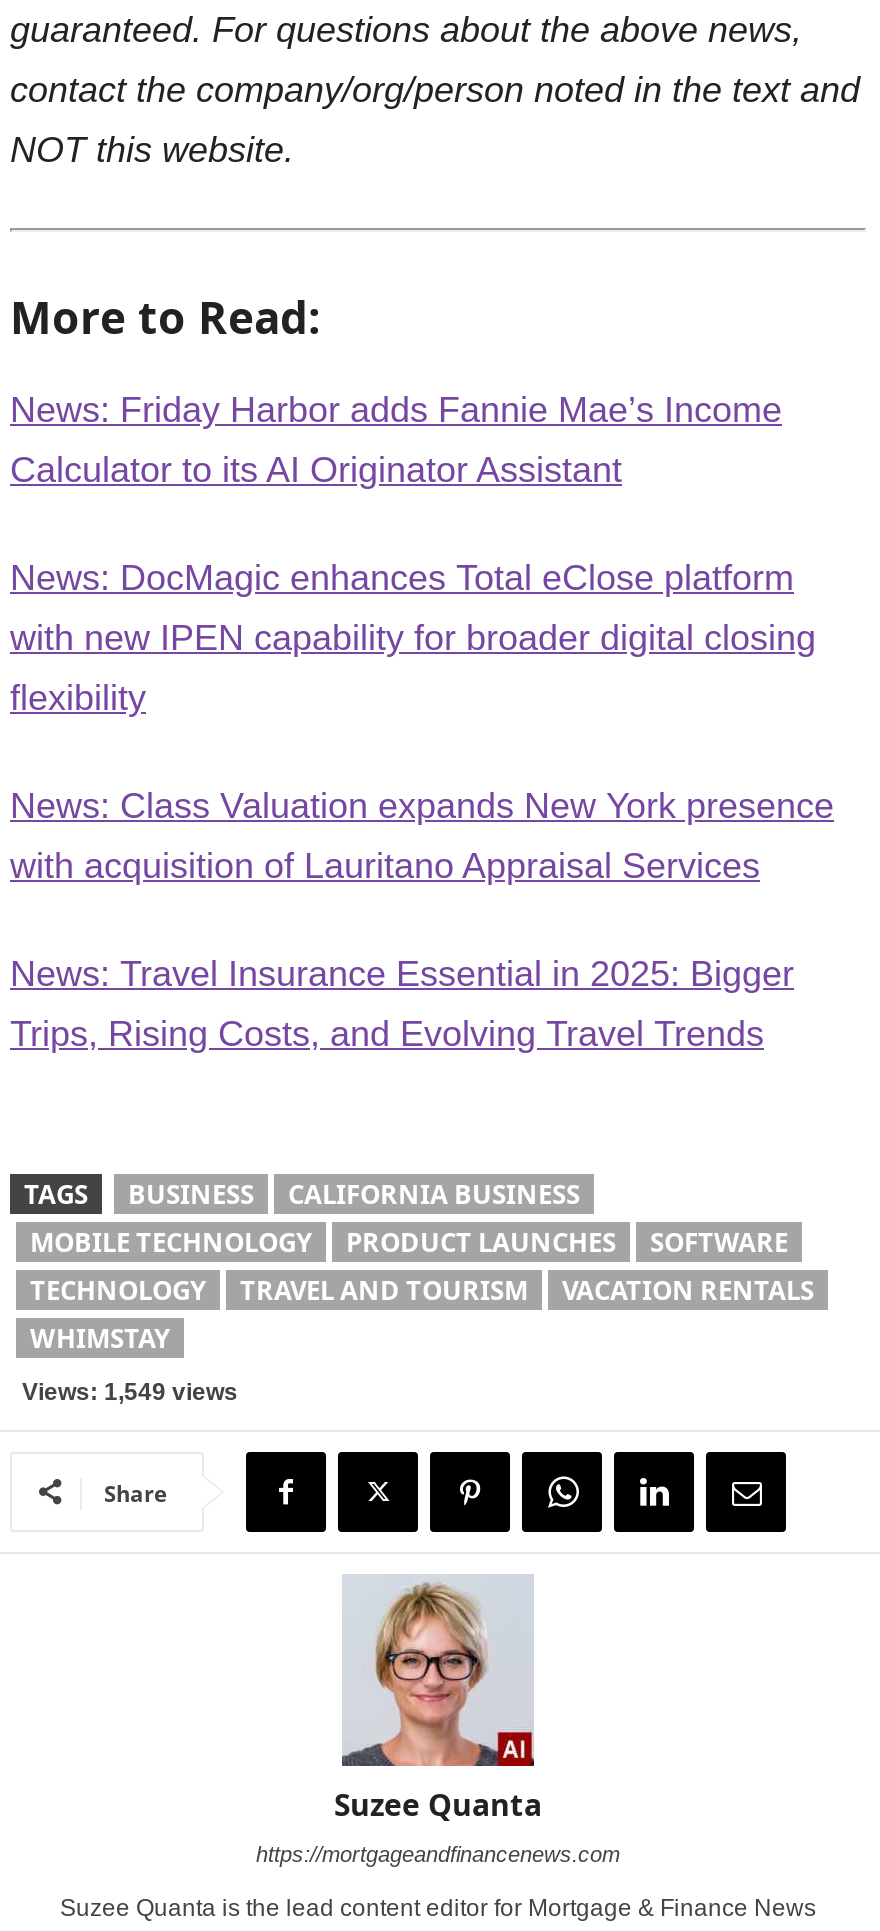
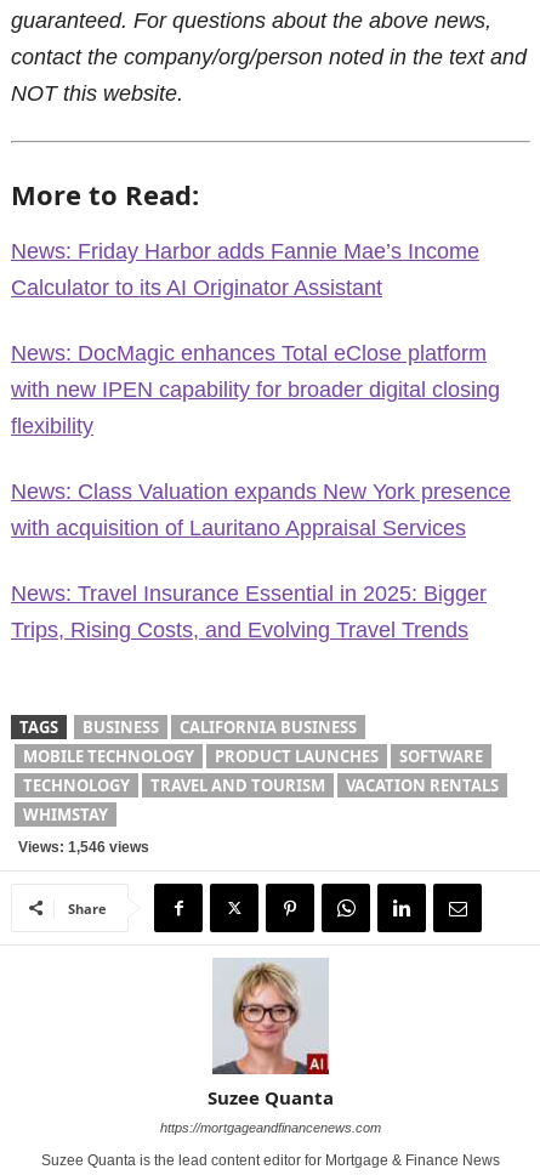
- Views: 1,549 views
+ Views: 1,546 views
